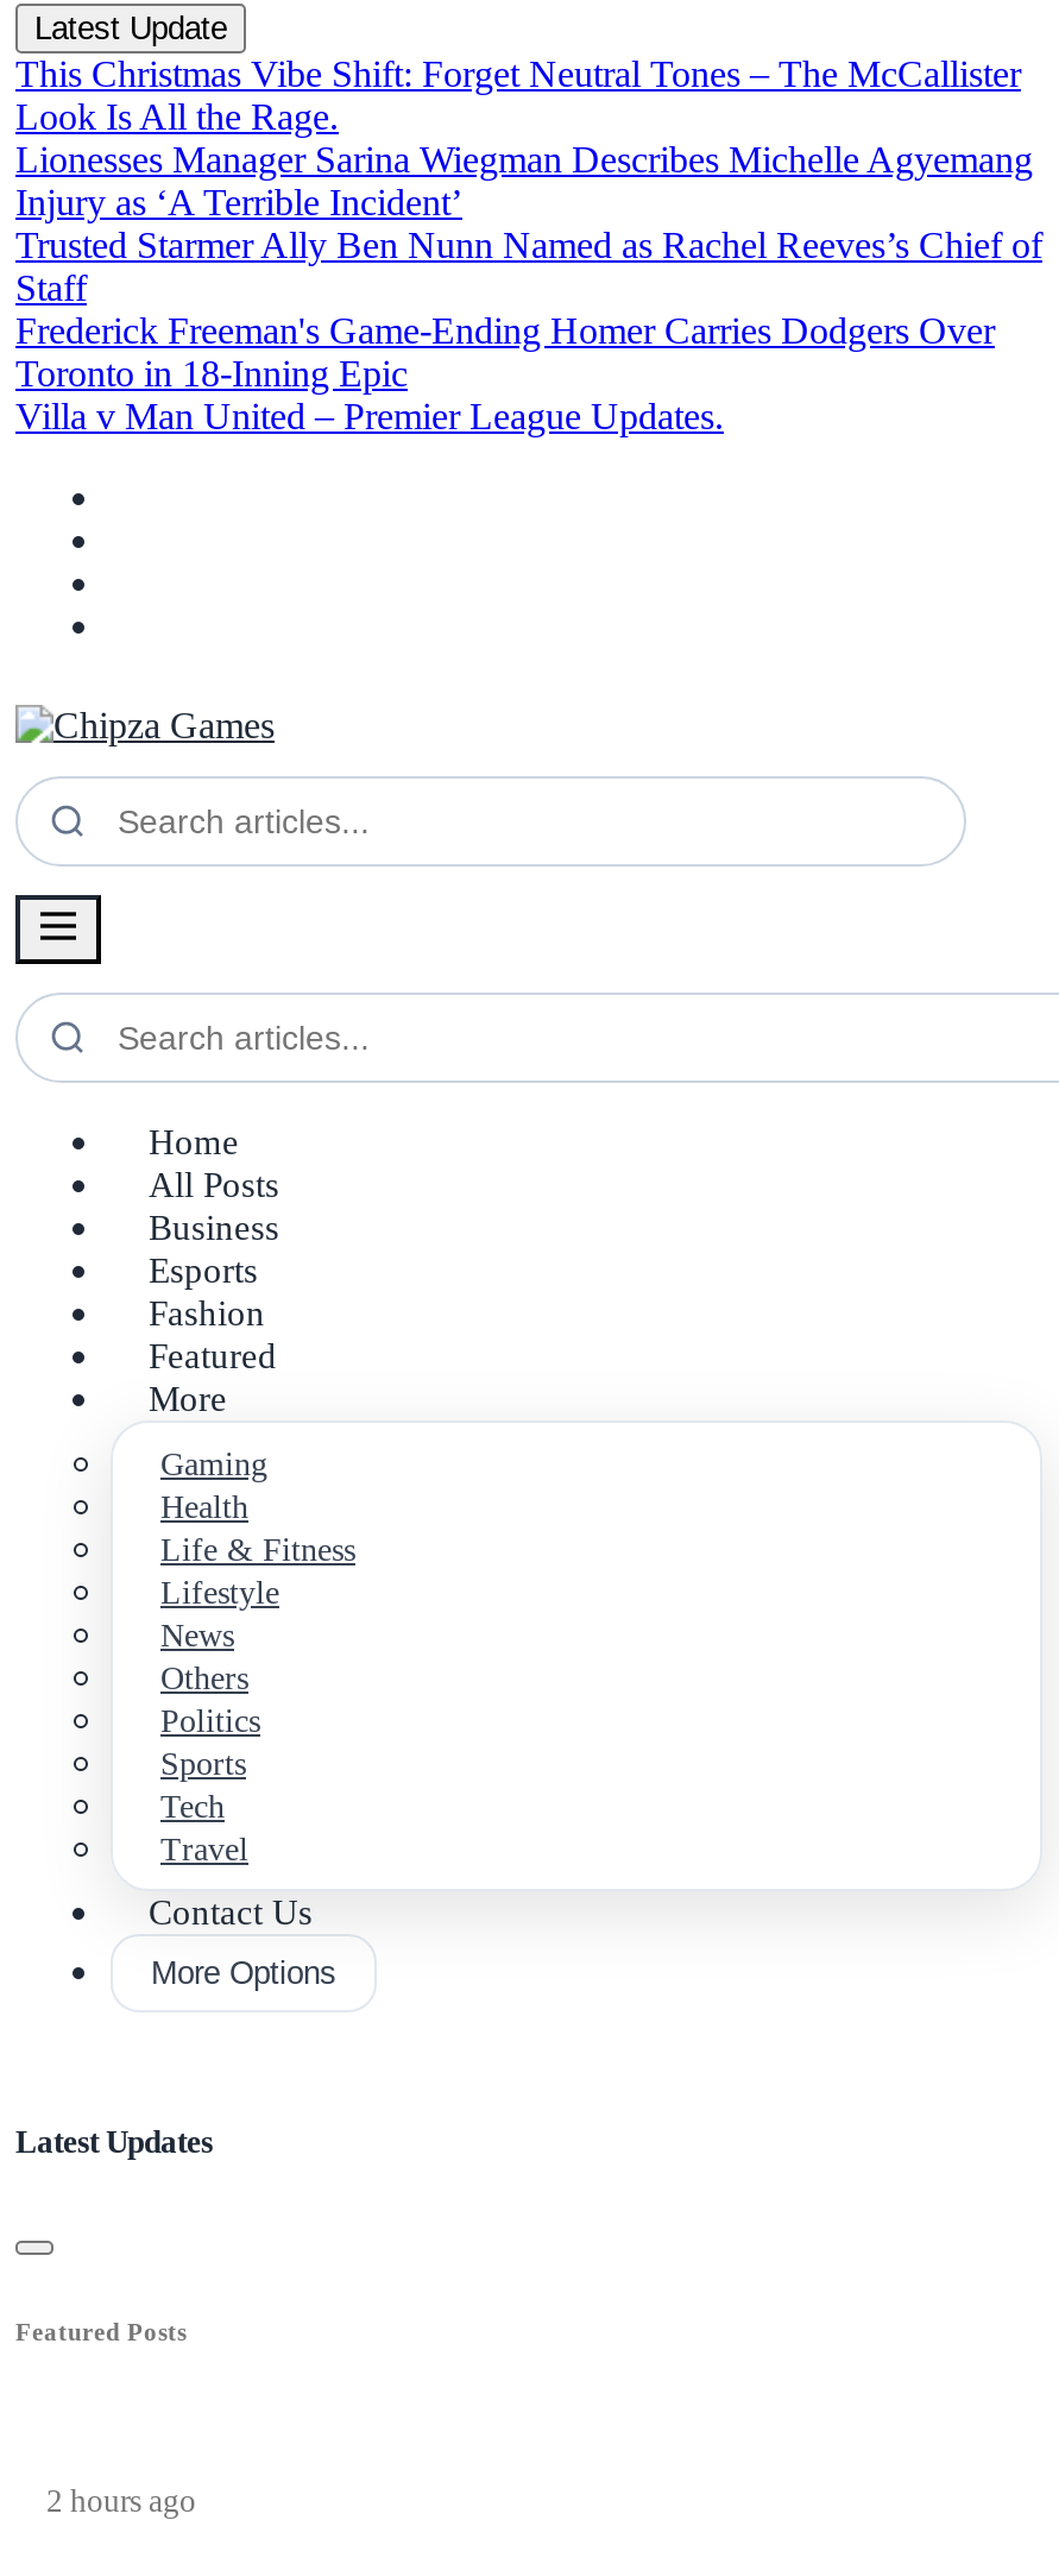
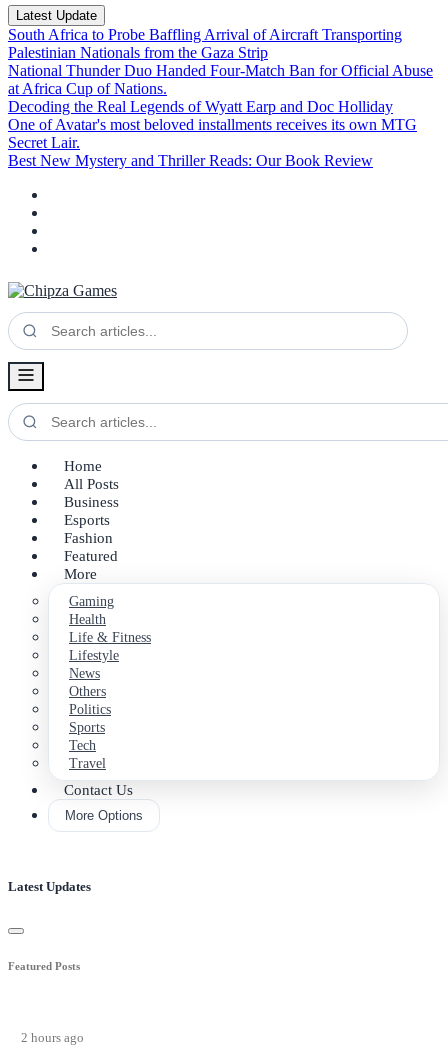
- This Christmas Vibe Shift: Forget Neutral Tones – The McCallister
- Look Is All the Rage.
- Lionesses Manager Sarina Wiegman Describes Michelle Agyemang
- Injury as ‘A Terrible Incident’
- Trusted Starmer Ally Ben Nunn Named as Rachel Reeves’s Chief of
- Staff
- Frederick Freeman's Game-Ending Homer Carries Dodgers Over
- Toronto in 18-Inning Epic
- Villa v Man United – Premier League Updates.
+ South Africa to Probe Baffling Arrival of Aircraft Transporting
+ Palestinian Nationals from the Gaza Strip
+ National Thunder Duo Handed Four-Match Ban for Official Abuse
+ at Africa Cup of Nations.
+ Decoding the Real Legends of Wyatt Earp and Doc Holliday
+ One of Avatar's most beloved installments receives its own MTG
+ Secret Lair.
+ Best New Mystery and Thriller Reads: Our Book Review
